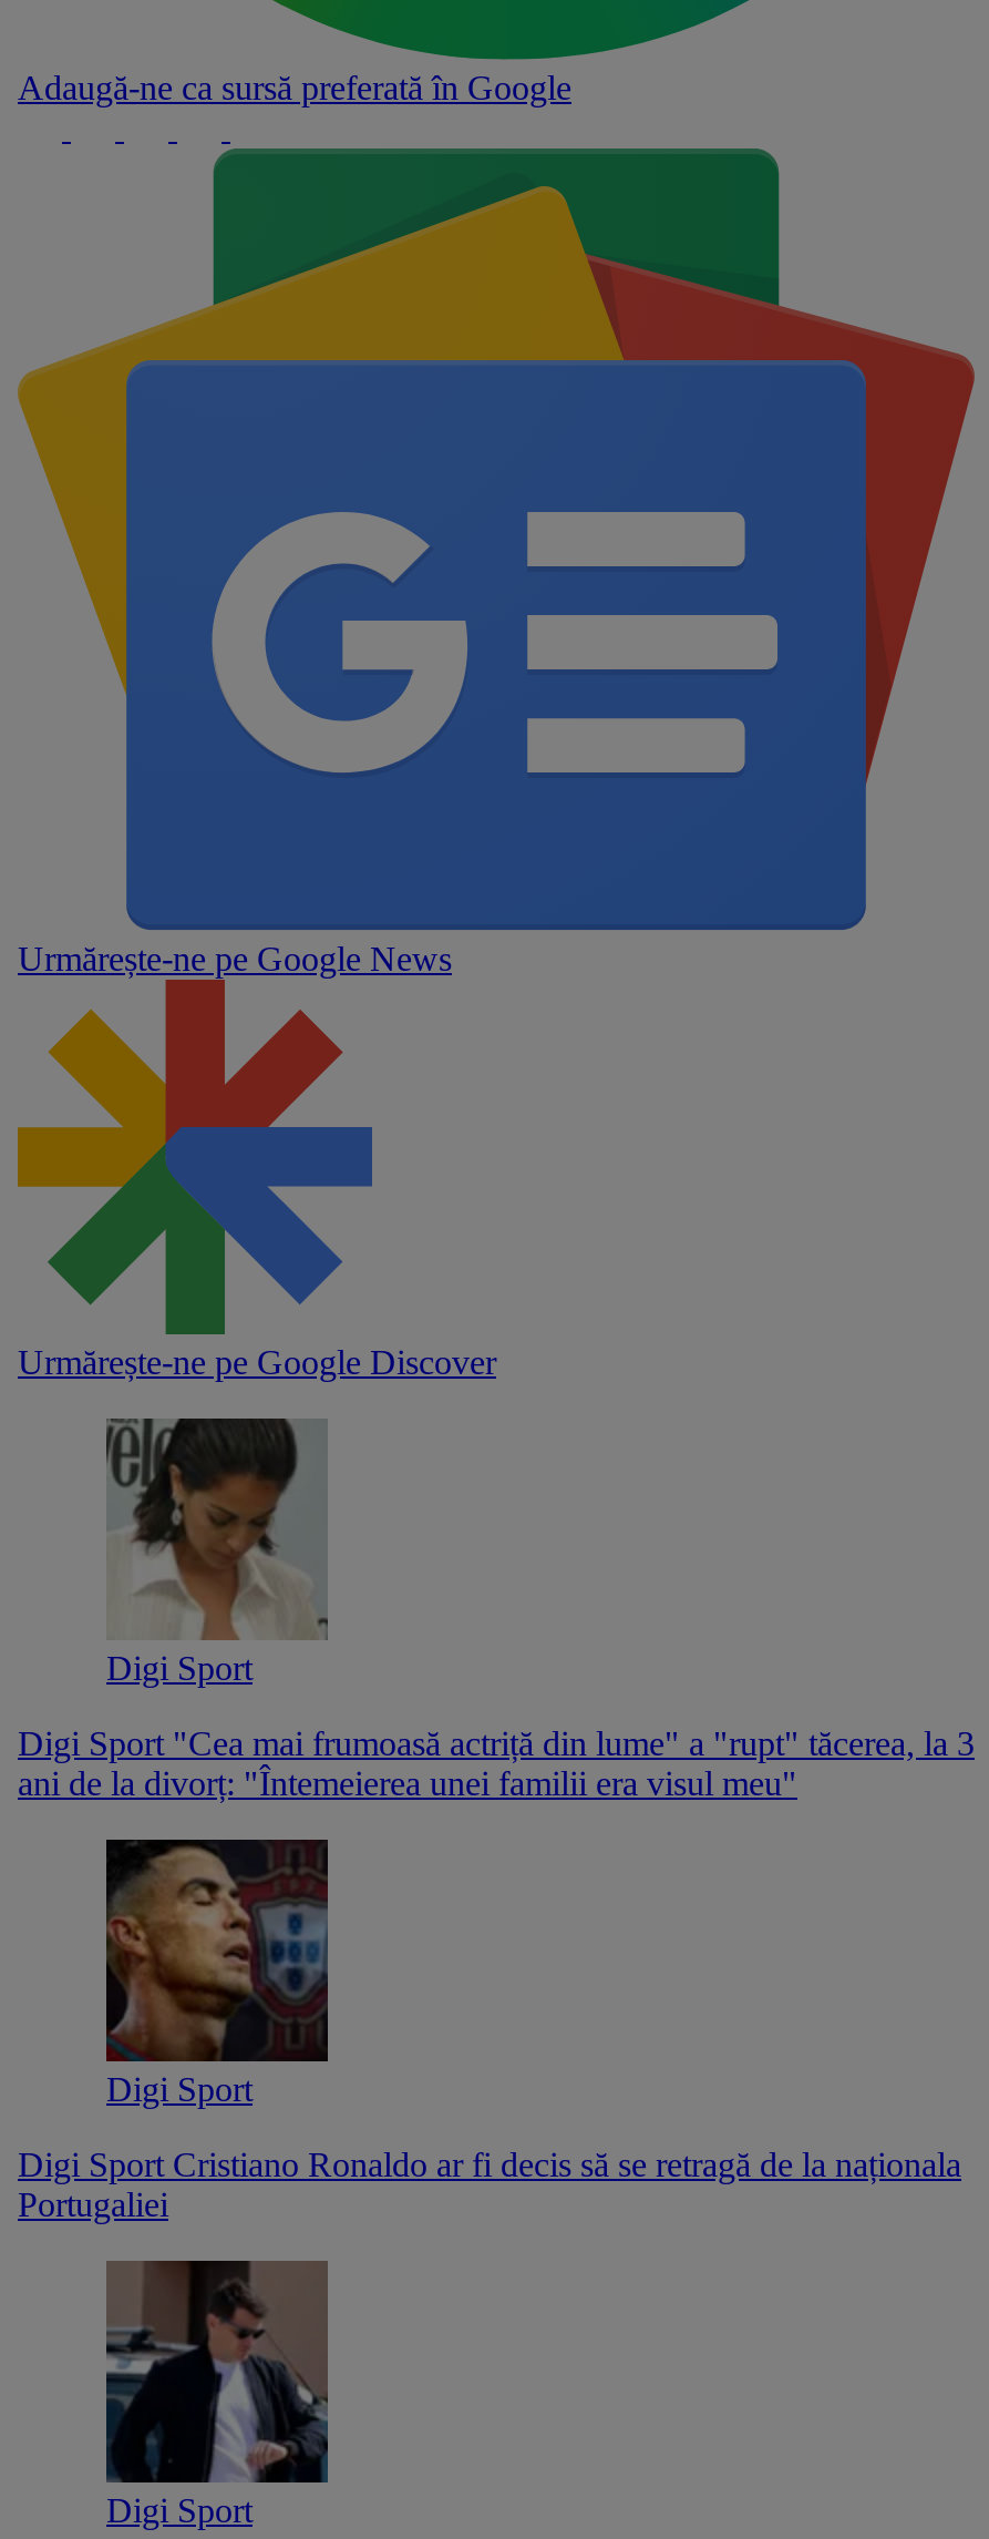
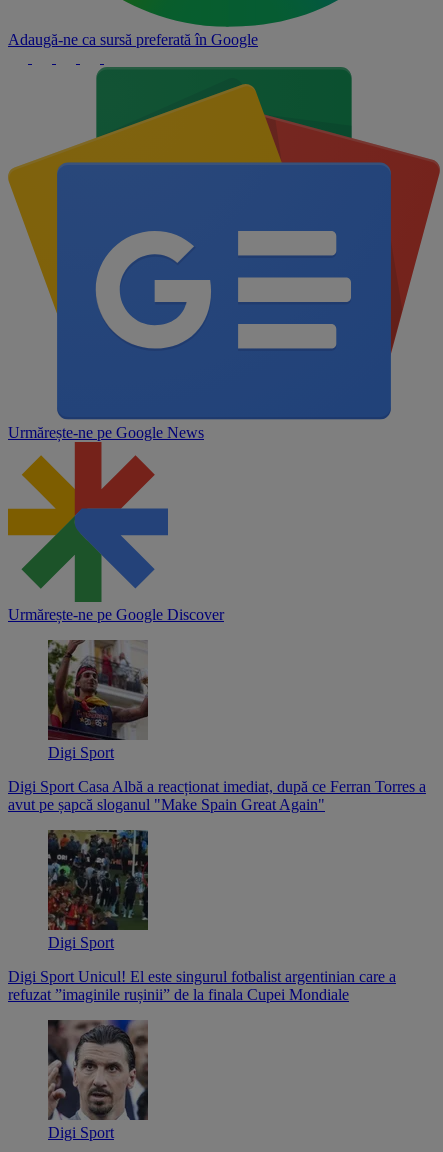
- [image]
- Digi Sport "Cea mai frumoasă actriță din lume" a "rupt" tăcerea, la 3
- ani de la divorț: "Întemeierea unei familii era visul meu"
+ [image]
+ Digi Sport Casa Albă a reacționat imediat, după ce Ferran Torres a
+ avut pe șapcă sloganul "Make Spain Great Again"

- [image]
- Digi Sport Cristiano Ronaldo ar fi decis să se retragă de la naționala
- Portugaliei
+ [image]
+ Digi Sport Unicul! El este singurul fotbalist argentinian care a
+ refuzat ”imaginile rușinii” de la finala Cupei Mondiale

- [image]
+ [image]
